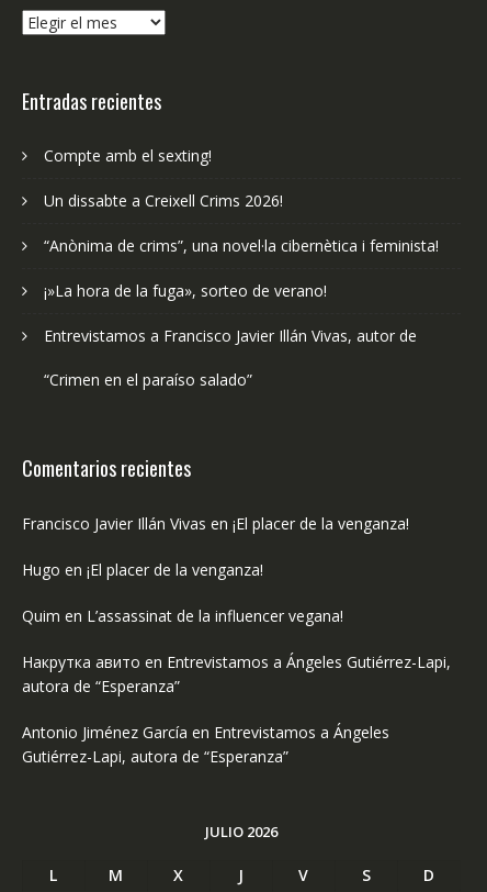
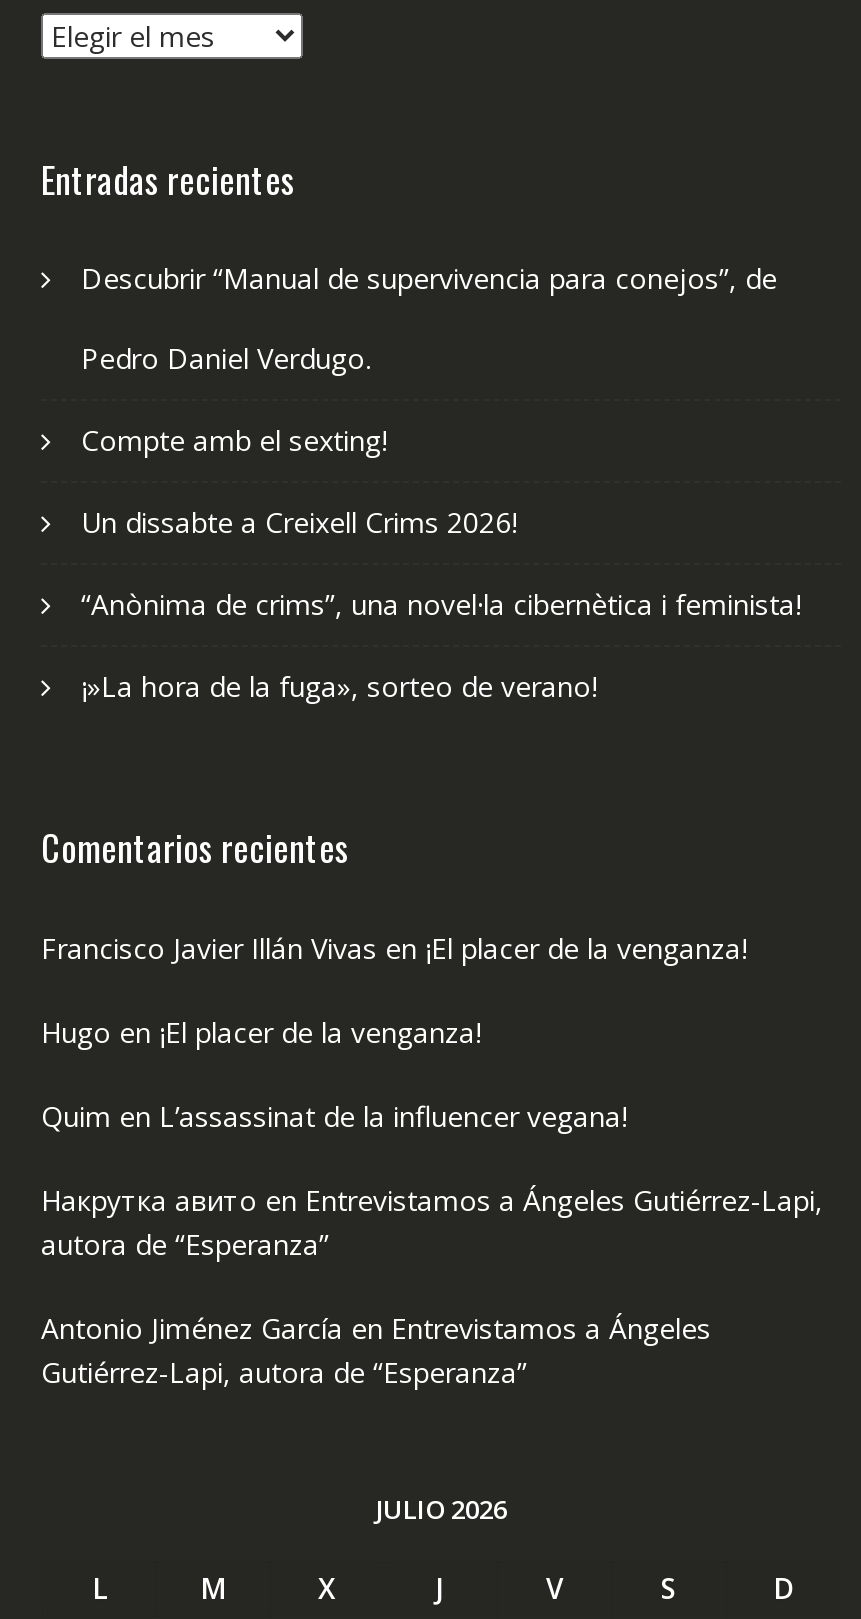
+ Descubrir “Manual de supervivencia para conejos”, de
+ Pedro Daniel Verdugo.

moved down: Compte amb el sexting! | Un dissabte a Creixell Crims 2026! | “Anònima de crims”, una novel·la cibernètica i feminista! | ¡»La hora de la fuga», sorteo de verano!

- Entrevistamos a Francisco Javier Illán Vivas, autor de
- “Crimen en el paraíso salado”
